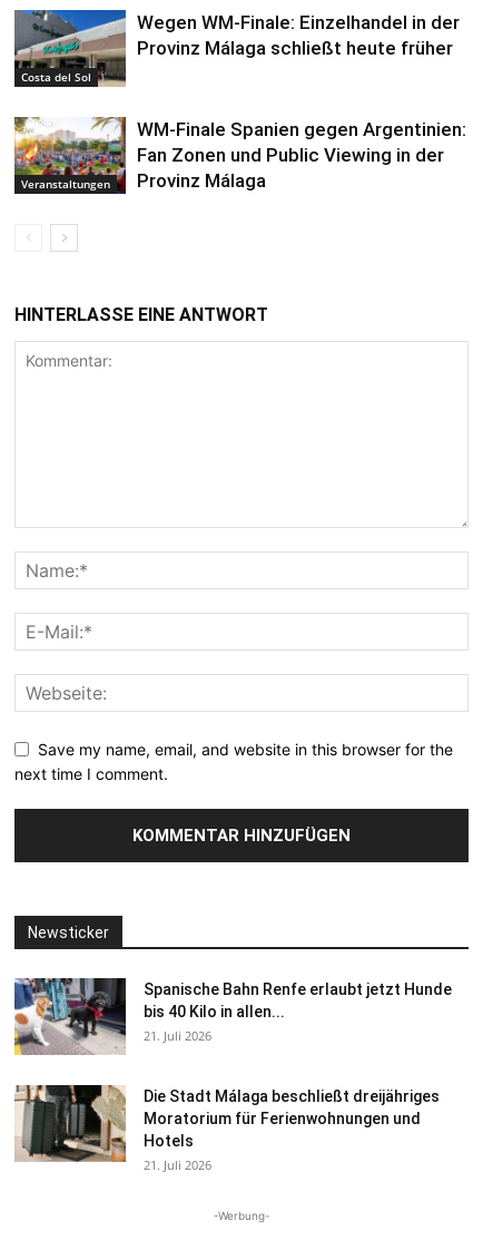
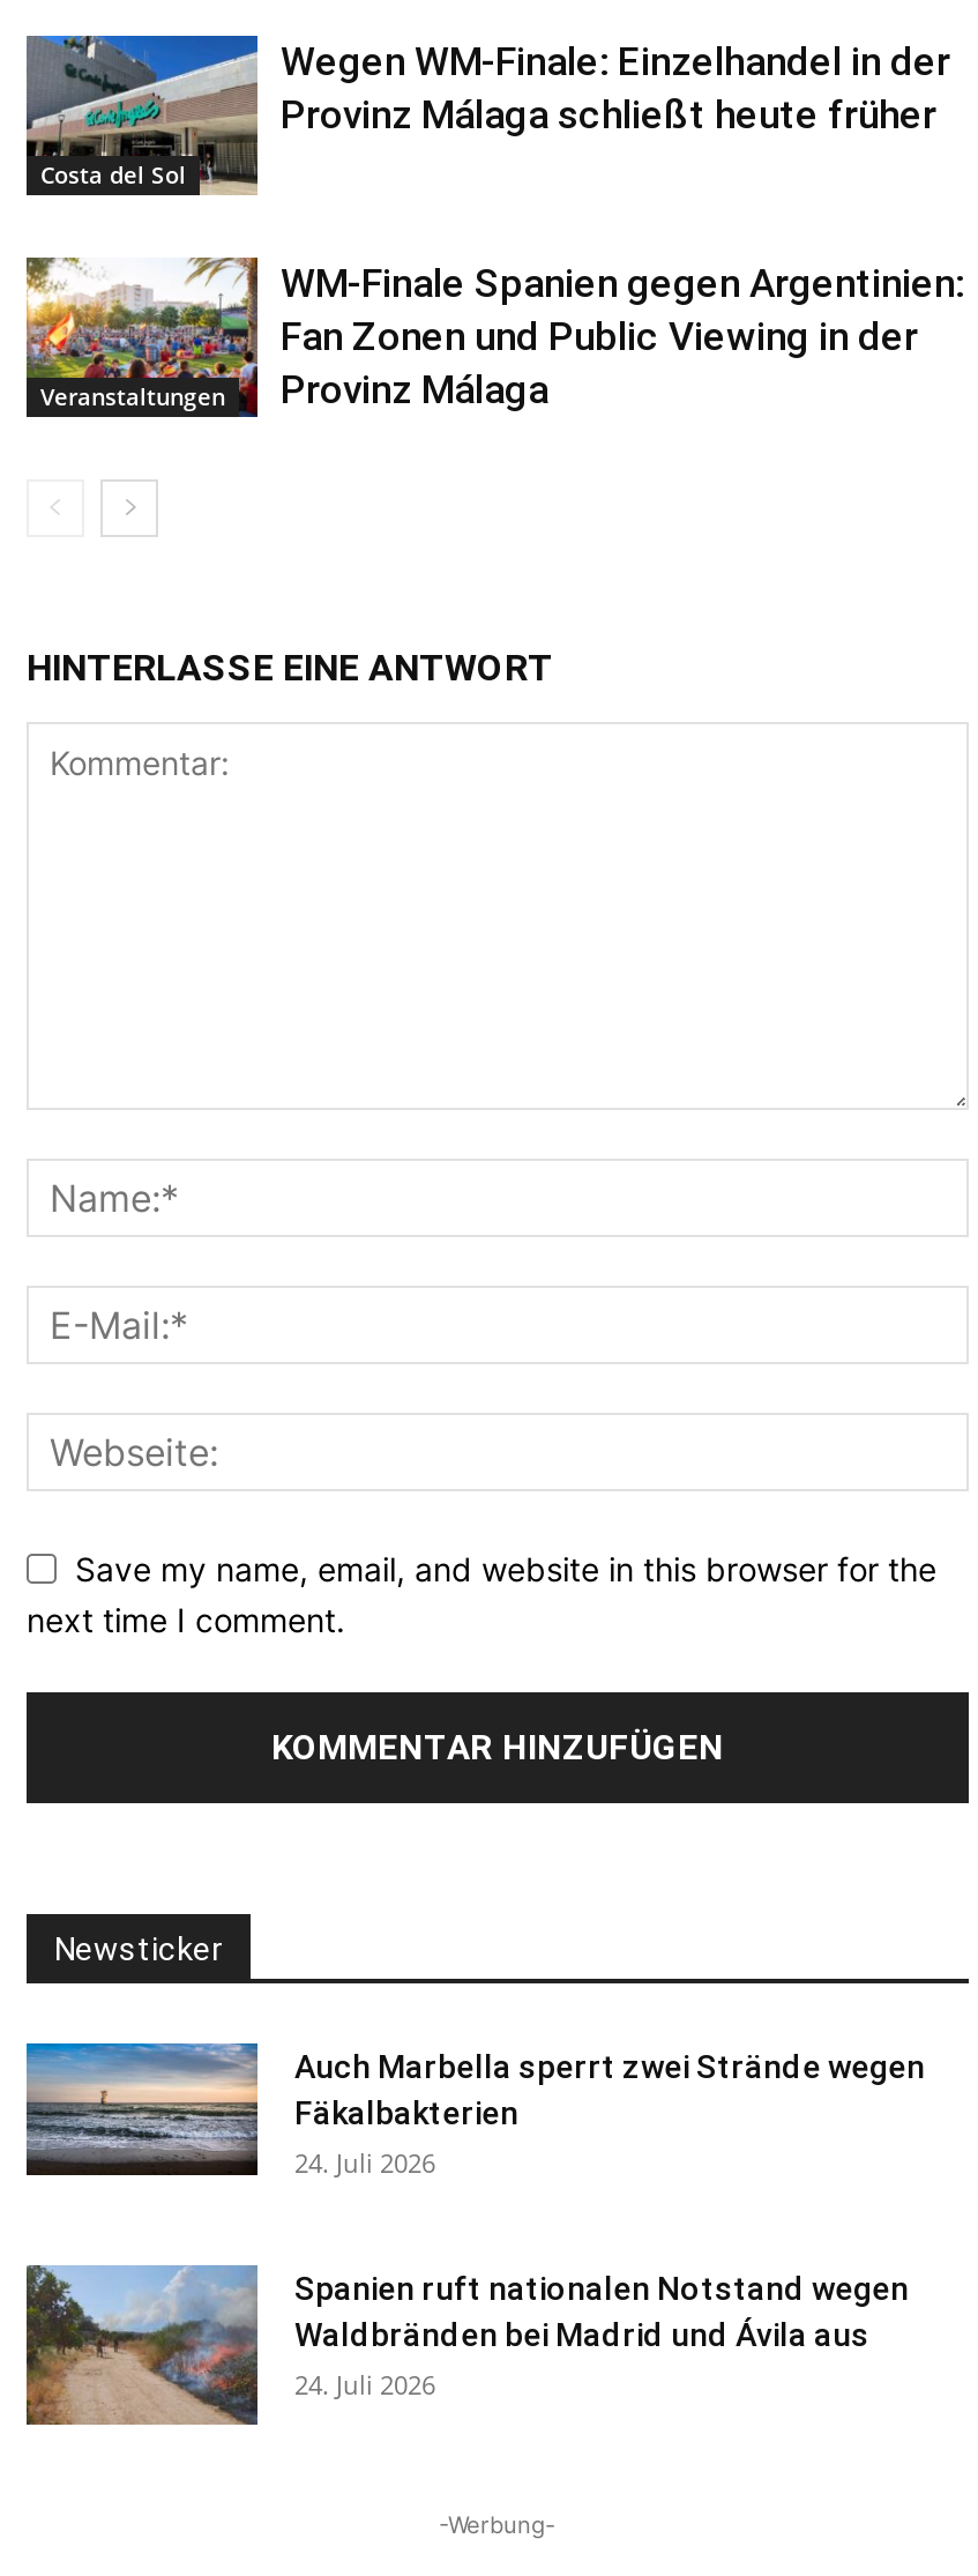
- [image]
- Spanische Bahn Renfe erlaubt jetzt Hunde
- bis 40 Kilo in allen...
- 21. Juli 2026
+ [image]
+ Auch Marbella sperrt zwei Strände wegen
+ Fäkalbakterien
+ 24. Juli 2026

- [image]
- Die Stadt Málaga beschließt dreijähriges
- Moratorium für Ferienwohnungen und
- Hotels
- 21. Juli 2026
+ [image]
+ Spanien ruft nationalen Notstand wegen
+ Waldbränden bei Madrid und Ávila aus
+ 24. Juli 2026
